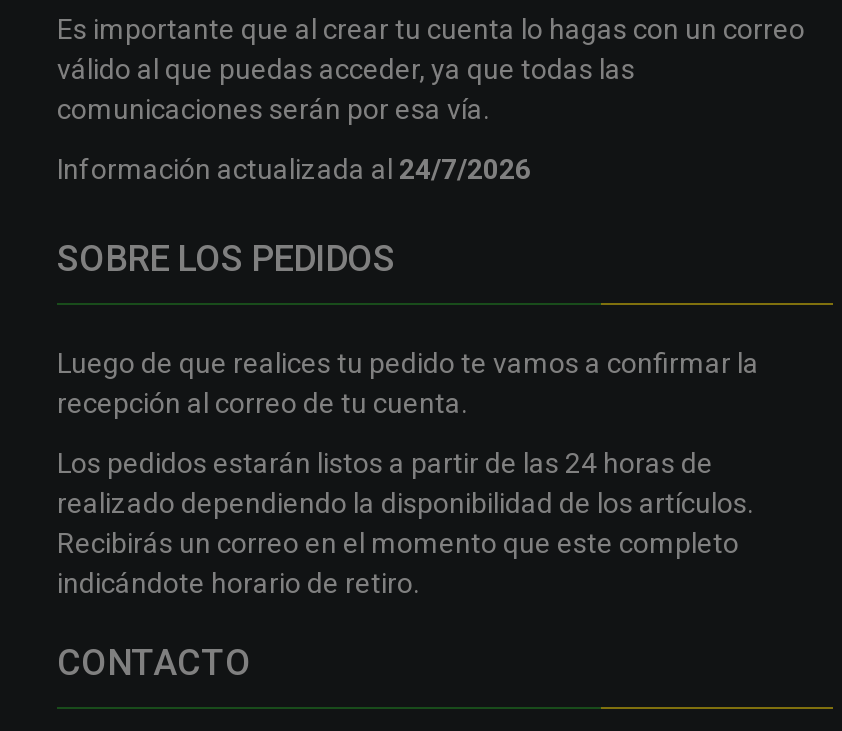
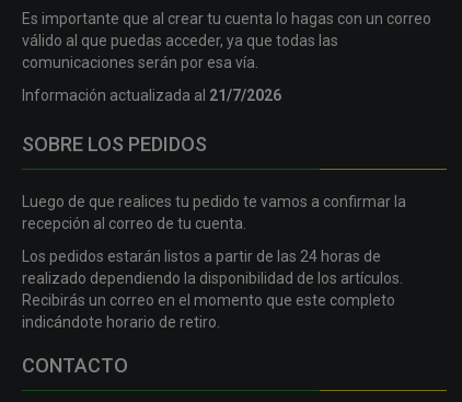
- Información actualizada al 24/7/2026
+ Información actualizada al 21/7/2026
